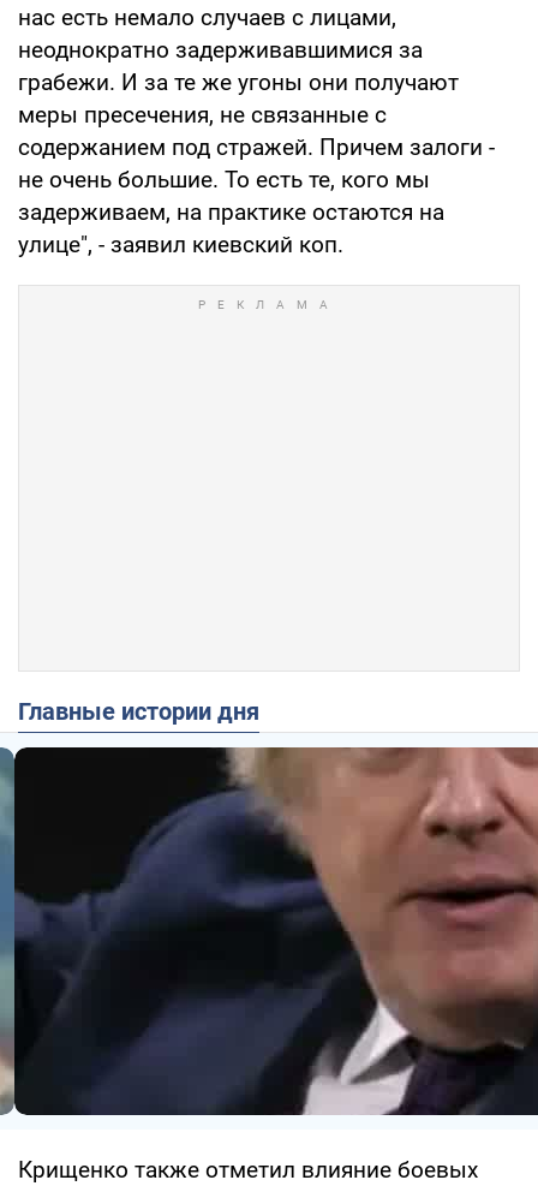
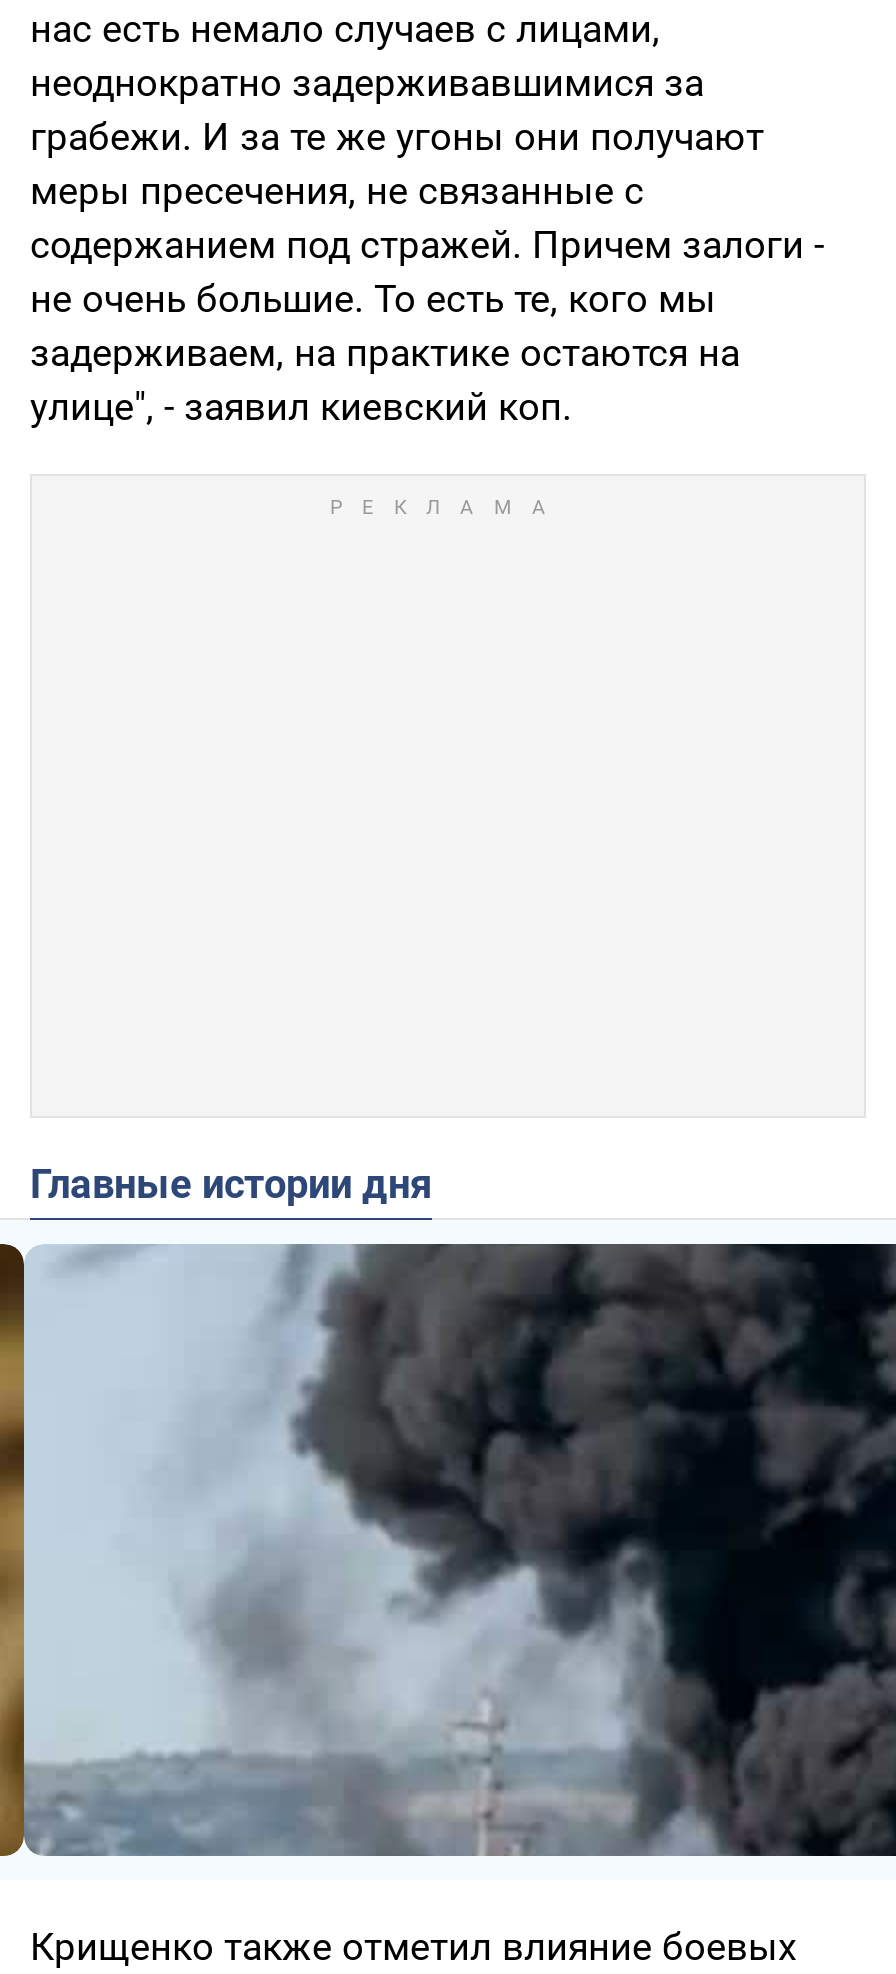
- [image]
+ [image]
